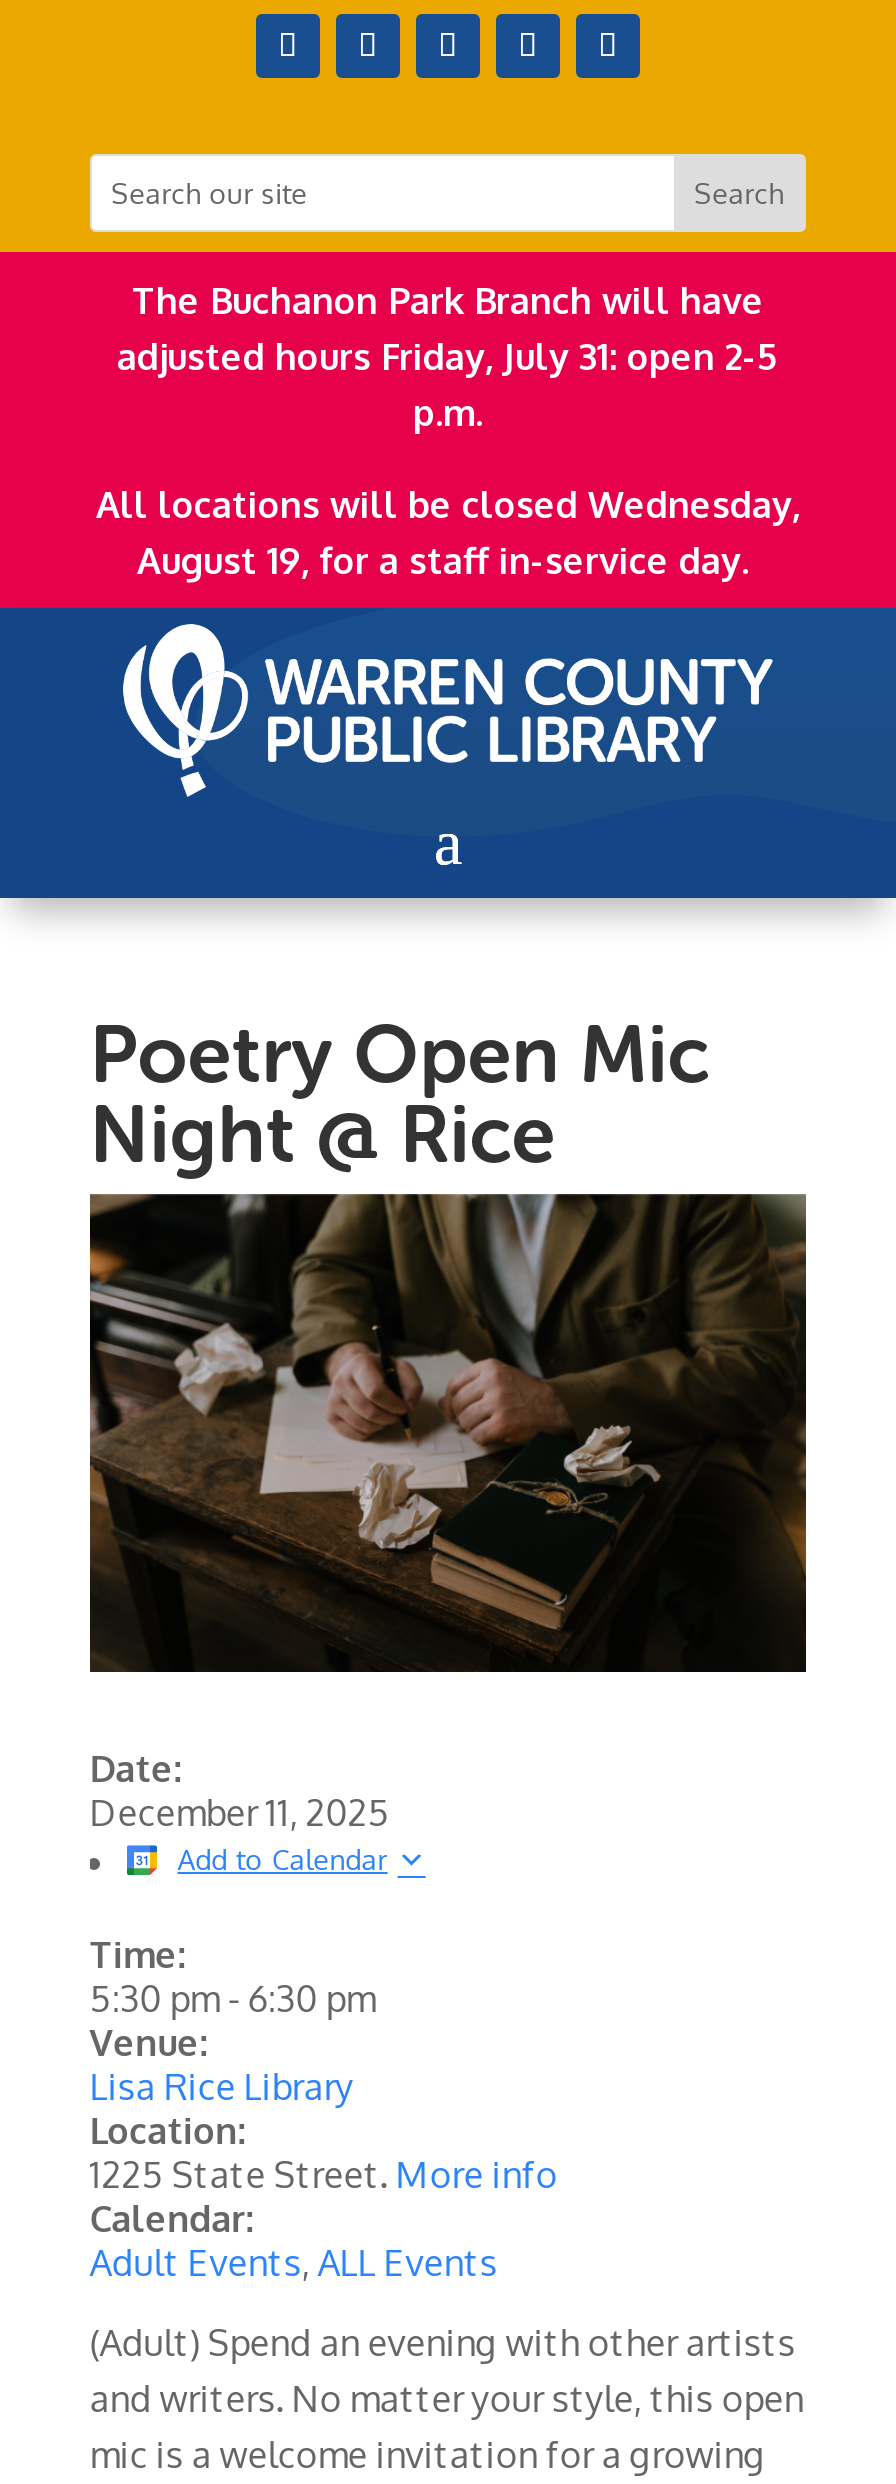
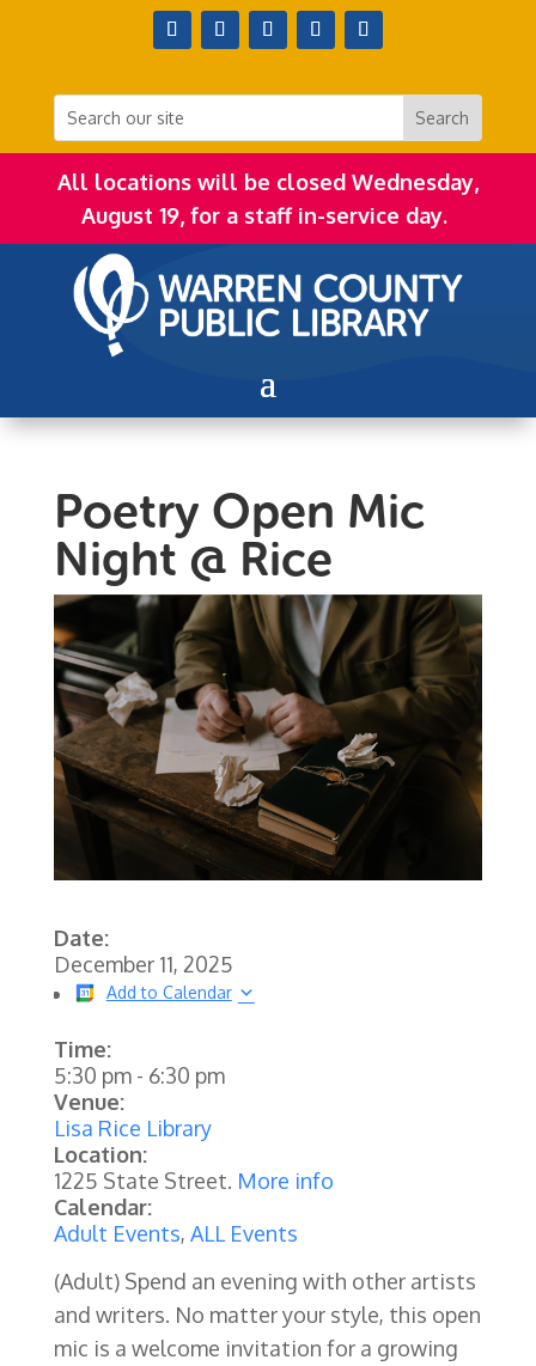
- The Buchanon Park Branch will have
- adjusted hours Friday, July 31: open 2-5
- p.m.
